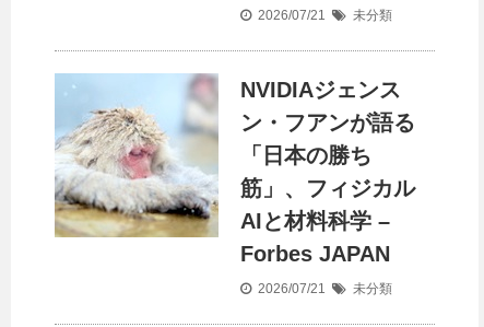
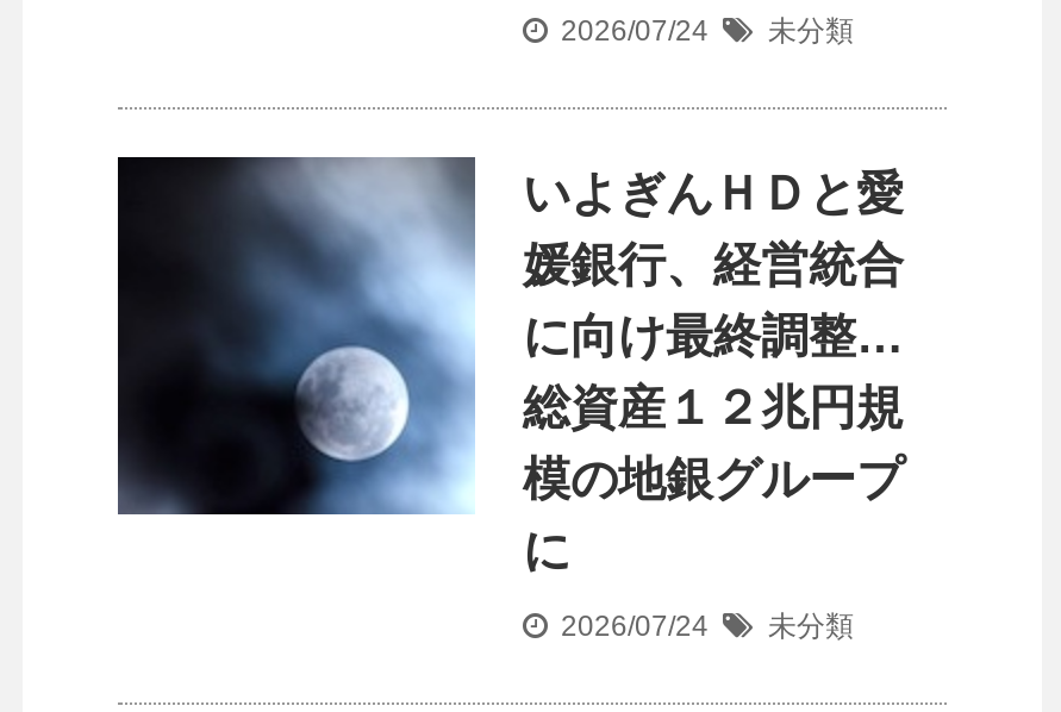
- 2026/07/21 未分類
+ 2026/07/24 未分類

- [image]
- NVIDIAジェンス
- ン・フアンが語る
- 「日本の勝ち
- 筋」、フィジカル
- AIと材料科学 –
- Forbes JAPAN
+ [image]
+ いよぎんＨＤと愛
+ 媛銀行、経営統合
+ に向け最終調整…
+ 総資産１２兆円規
+ 模の地銀グループ
+ に

- 2026/07/21 未分類
+ 2026/07/24 未分類
